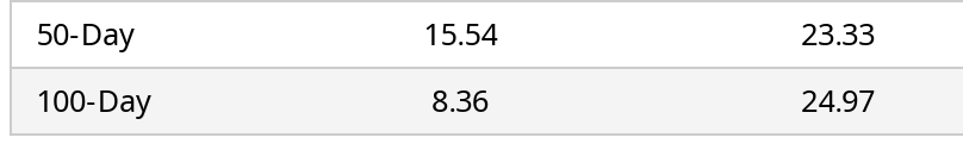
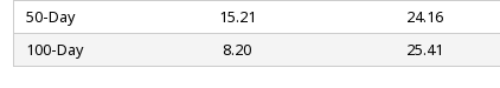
- 15.54
+ 15.21

- 23.33
+ 24.16

- 8.36
+ 8.20

- 24.97
+ 25.41
